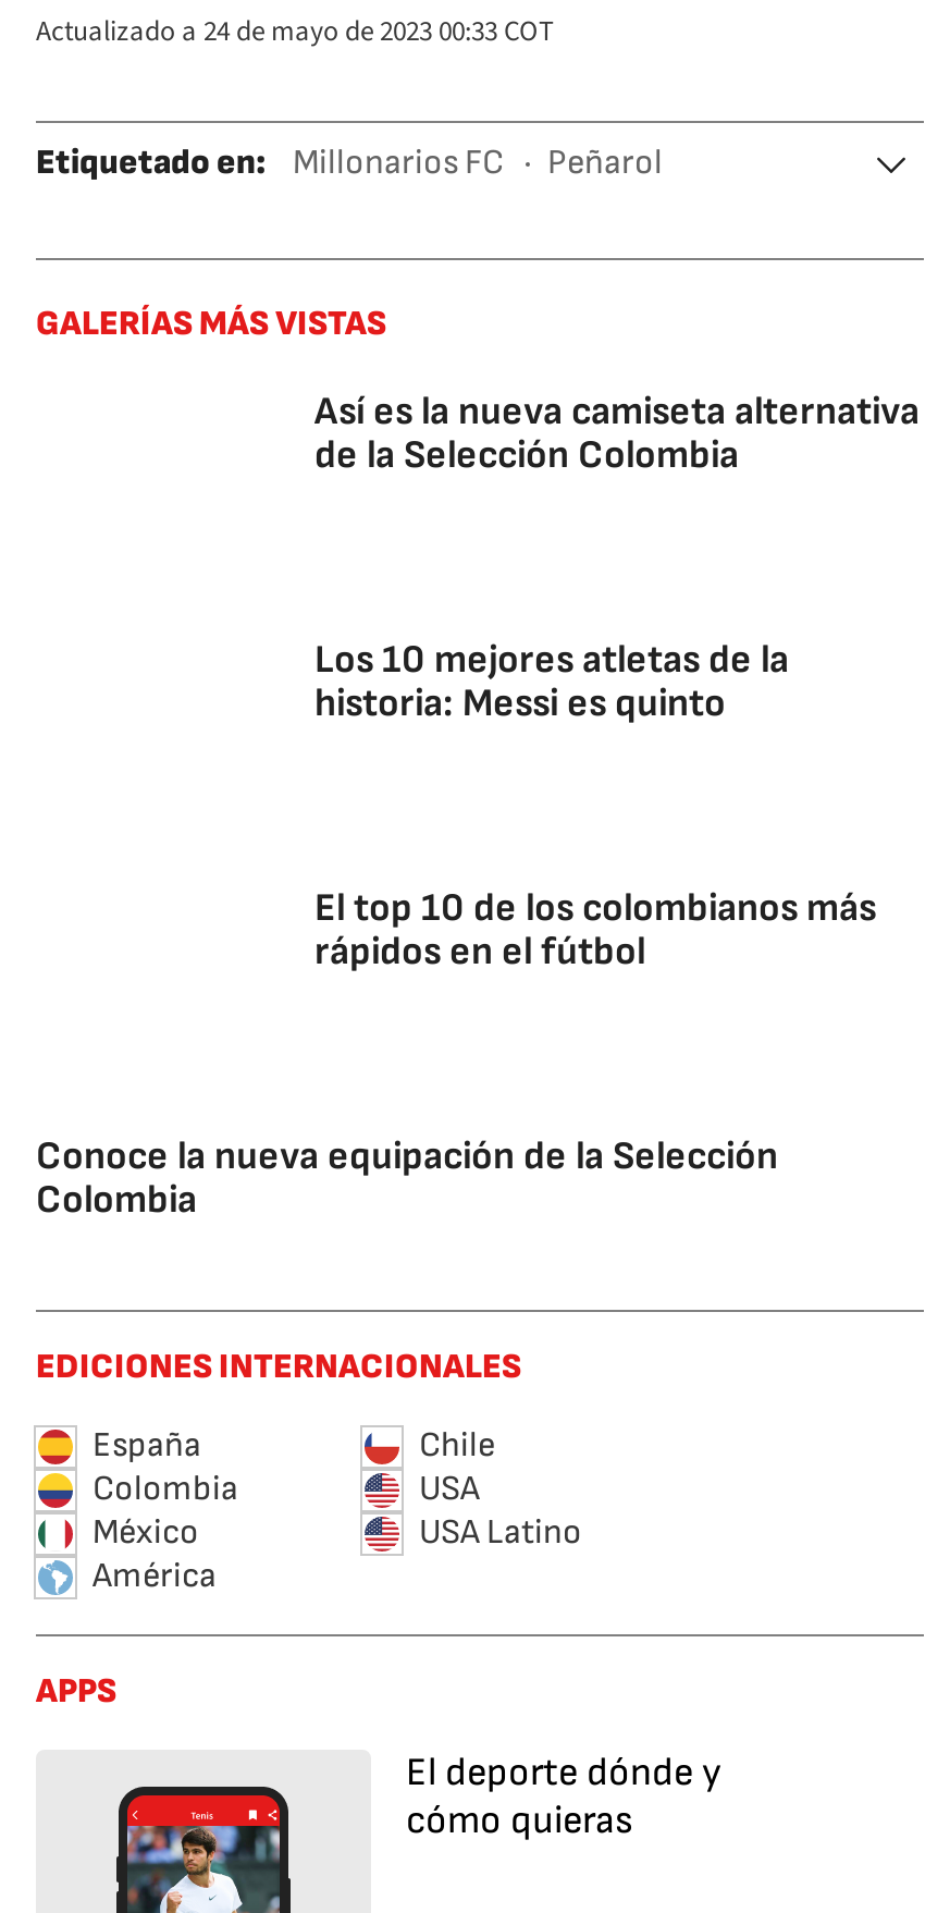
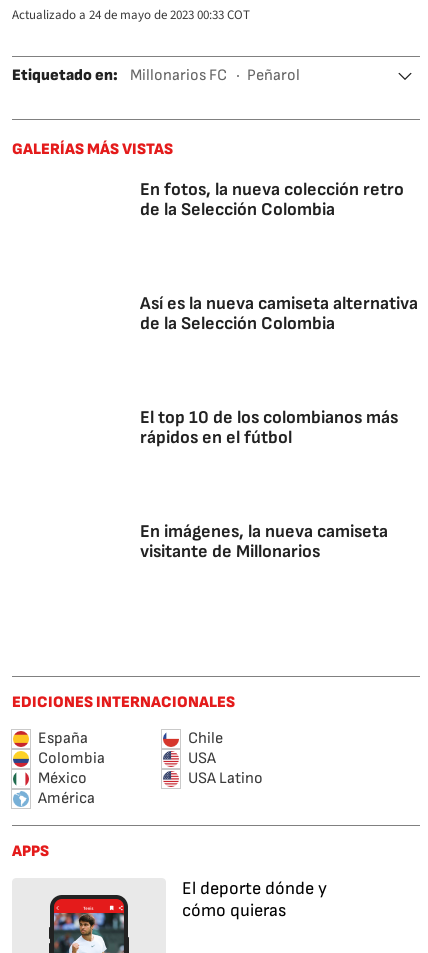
+ En fotos, la nueva colección retro
+ de la Selección Colombia

moved down: Así es la nueva camiseta alternativa | de la Selección Colombia

- Los 10 mejores atletas de la
- historia: Messi es quinto

- Conoce la nueva equipación de la Selección
- Colombia
+ En imágenes, la nueva camiseta
+ visitante de Millonarios
